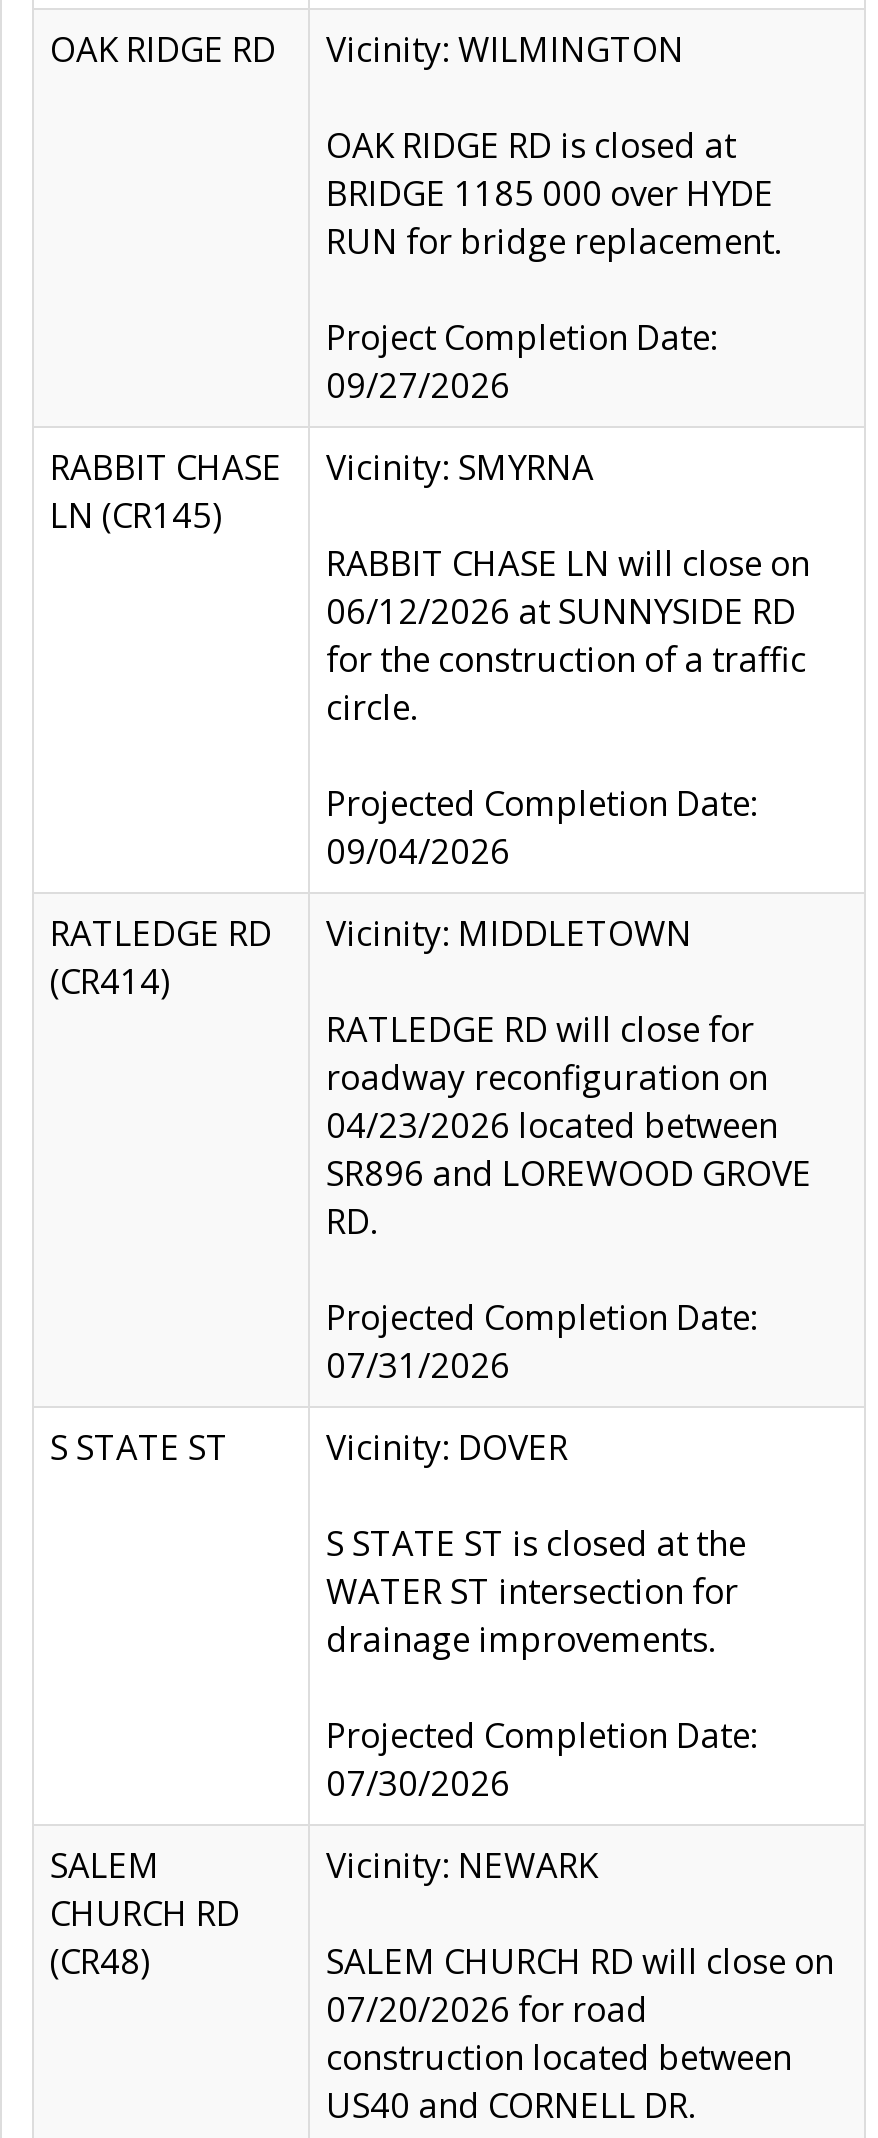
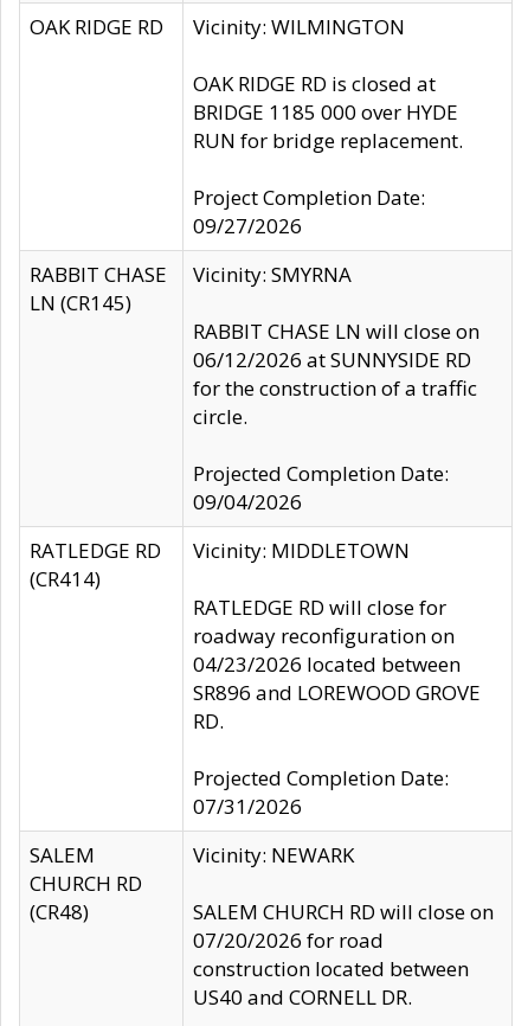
- S STATE ST
- Vicinity: DOVER
- S STATE ST is closed at the
- WATER ST intersection for
- drainage improvements.
- Projected Completion Date:
- 07/30/2026
